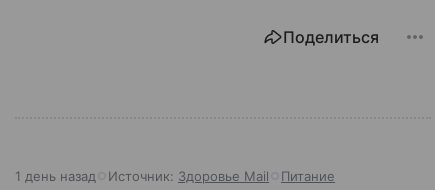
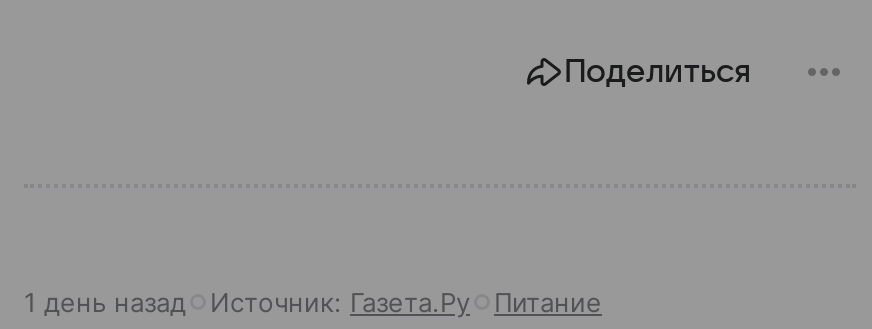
- Источник: Здоровье Mail
+ Источник: Газета.Ру
